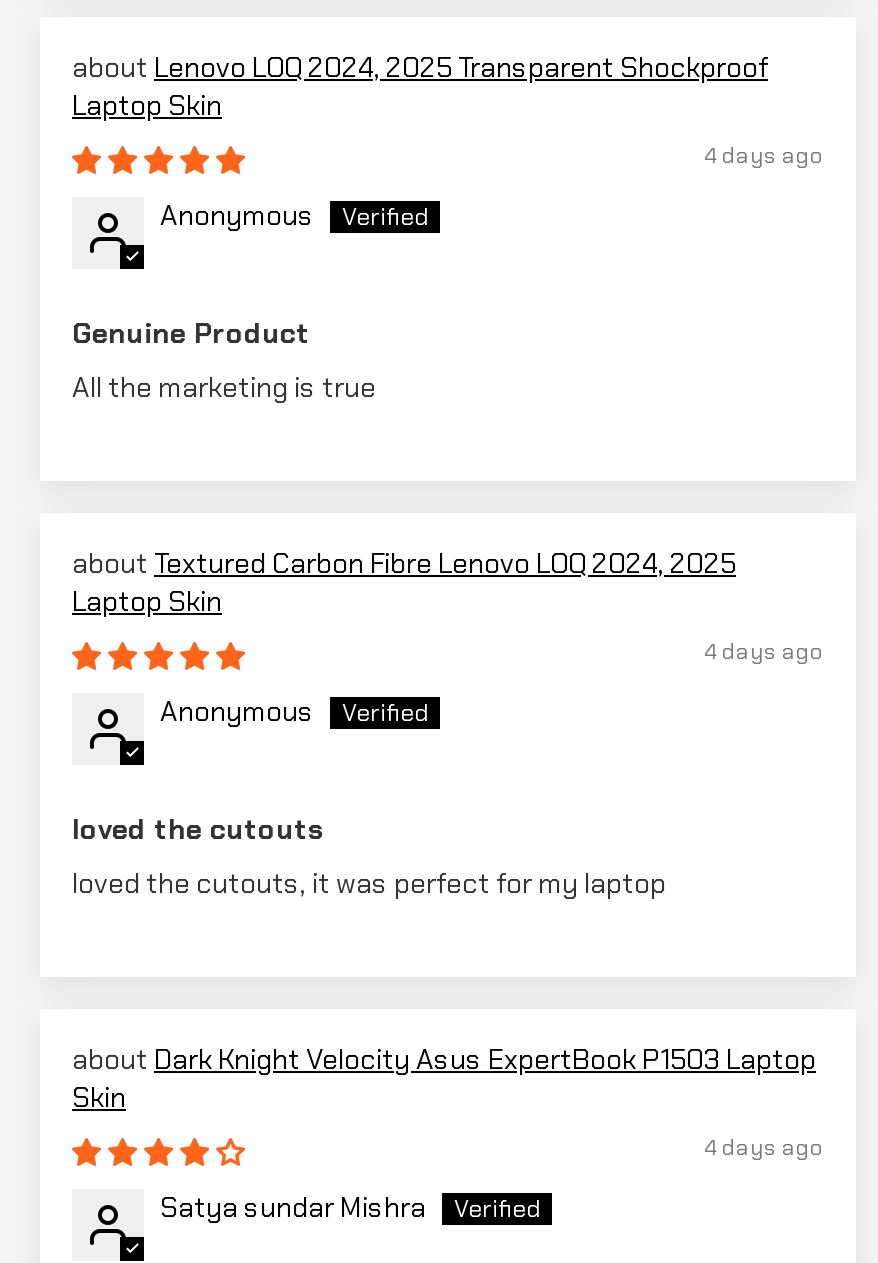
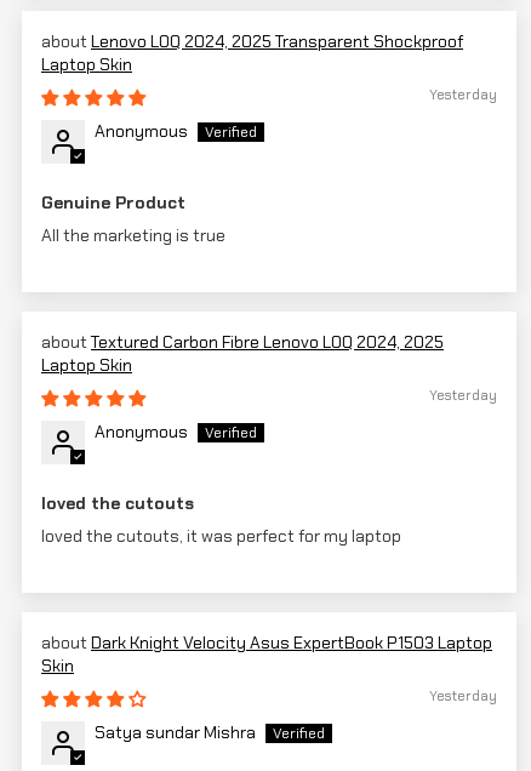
- 4 days ago
+ Yesterday

- 4 days ago
+ Yesterday

- 4 days ago
+ Yesterday
